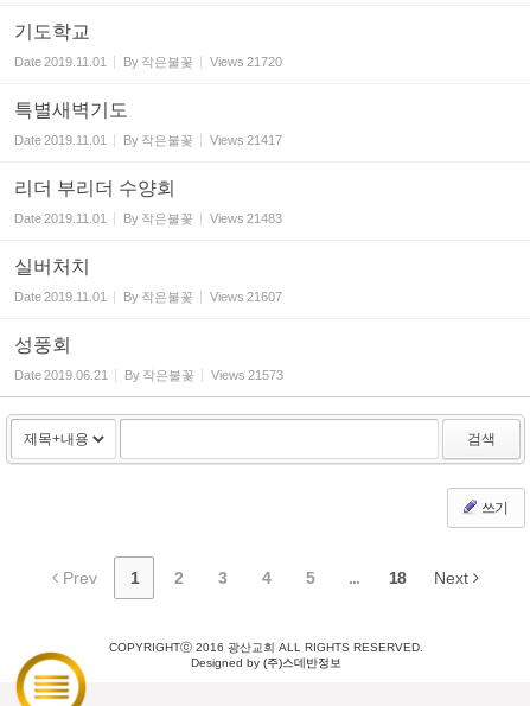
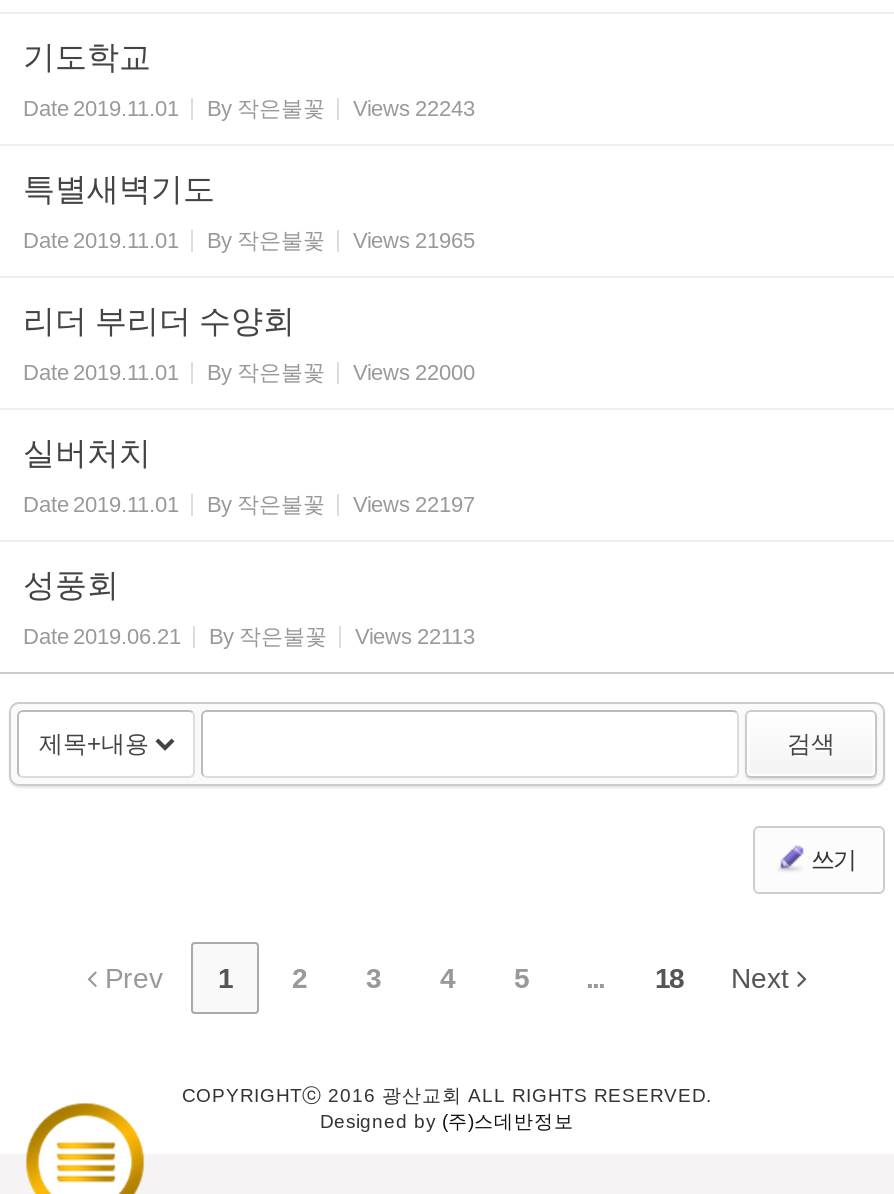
- Date 2019.11.01 By 작은불꽃 Views 21720
+ Date 2019.11.01 By 작은불꽃 Views 22243

- Date 2019.11.01 By 작은불꽃 Views 21417
+ Date 2019.11.01 By 작은불꽃 Views 21965

- Date 2019.11.01 By 작은불꽃 Views 21483
+ Date 2019.11.01 By 작은불꽃 Views 22000

- Date 2019.11.01 By 작은불꽃 Views 21607
+ Date 2019.11.01 By 작은불꽃 Views 22197

- Date 2019.06.21 By 작은불꽃 Views 21573
+ Date 2019.06.21 By 작은불꽃 Views 22113
